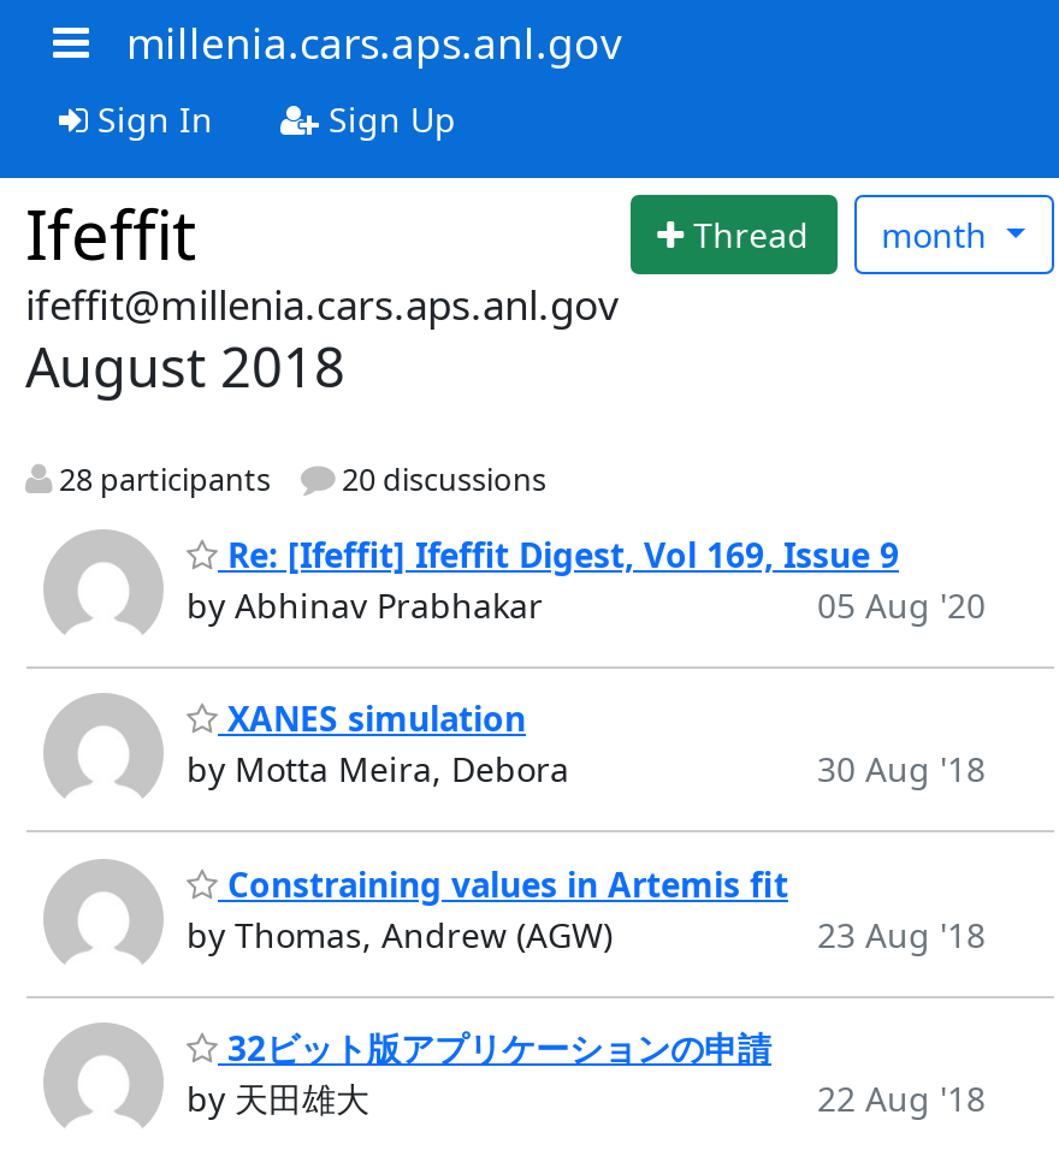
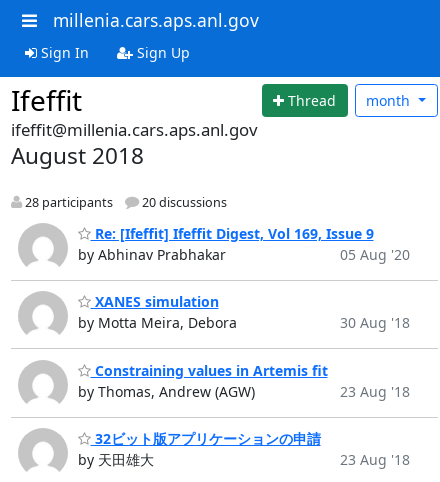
- 22 Aug '18
+ 23 Aug '18
